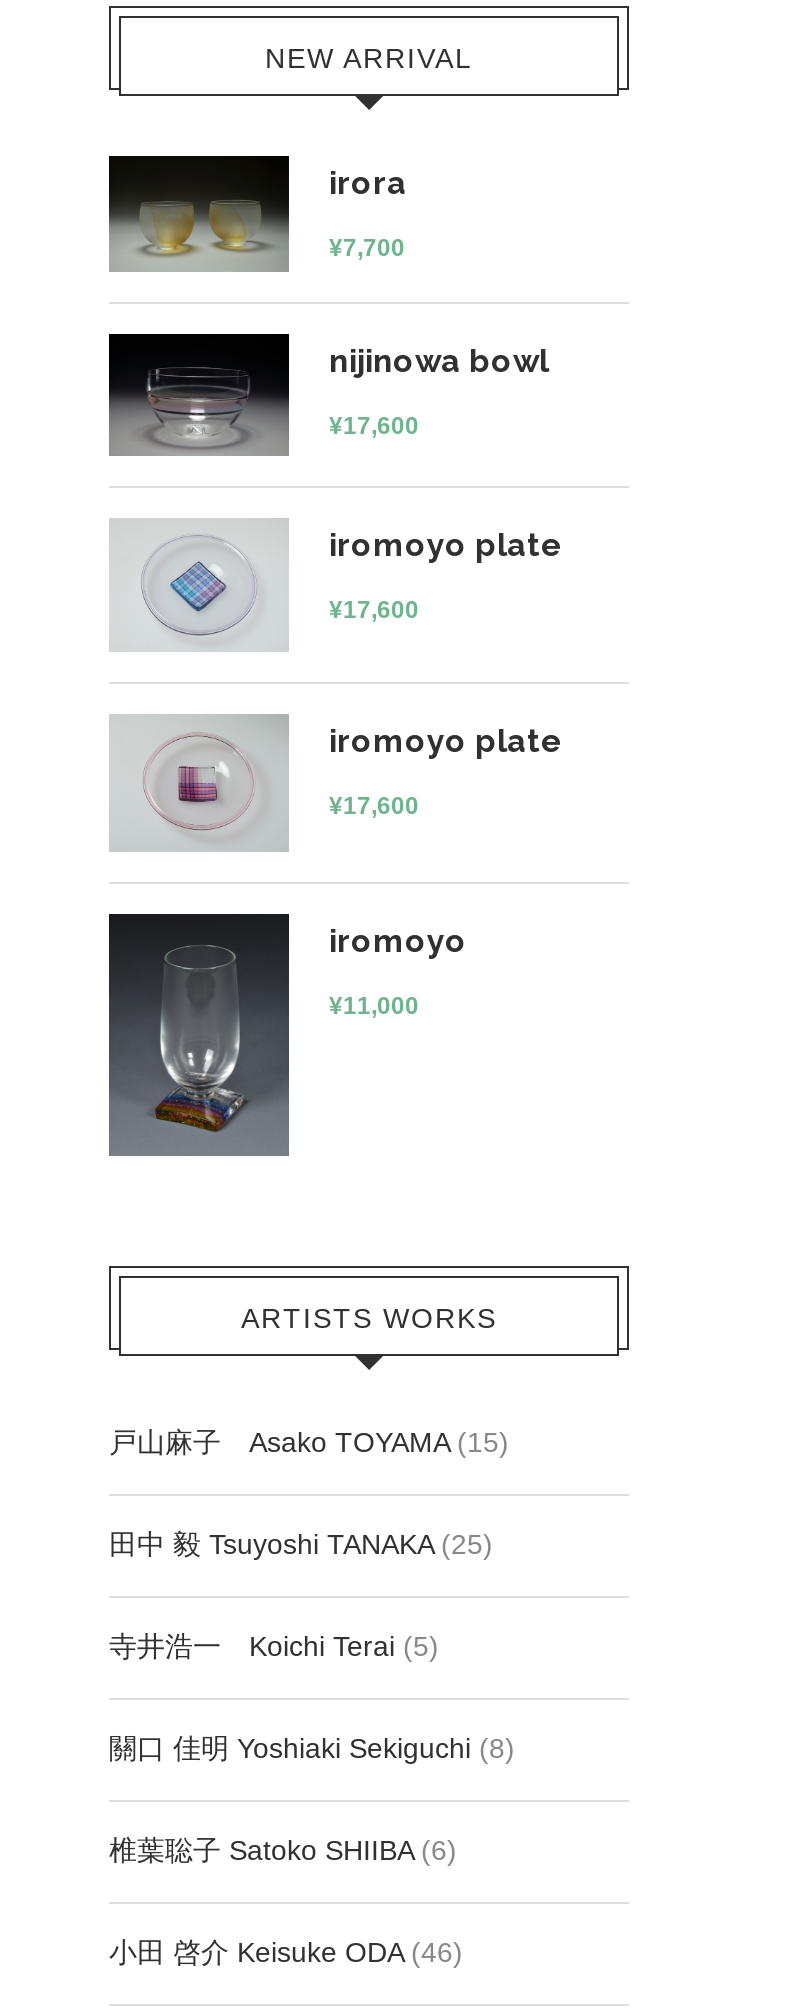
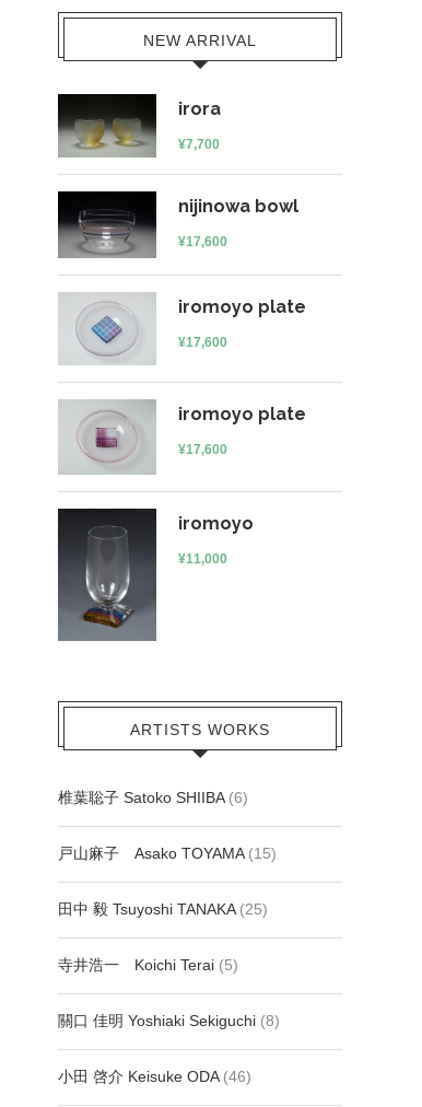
moved down: 戸山麻子 Asako TOYAMA (15) | 田中 毅 Tsuyoshi TANAKA (25) | 寺井浩一 Koichi Terai (5) | 關口 佳明 Yoshiaki Sekiguchi (8)

moved up: 椎葉聡子 Satoko SHIIBA (6)
